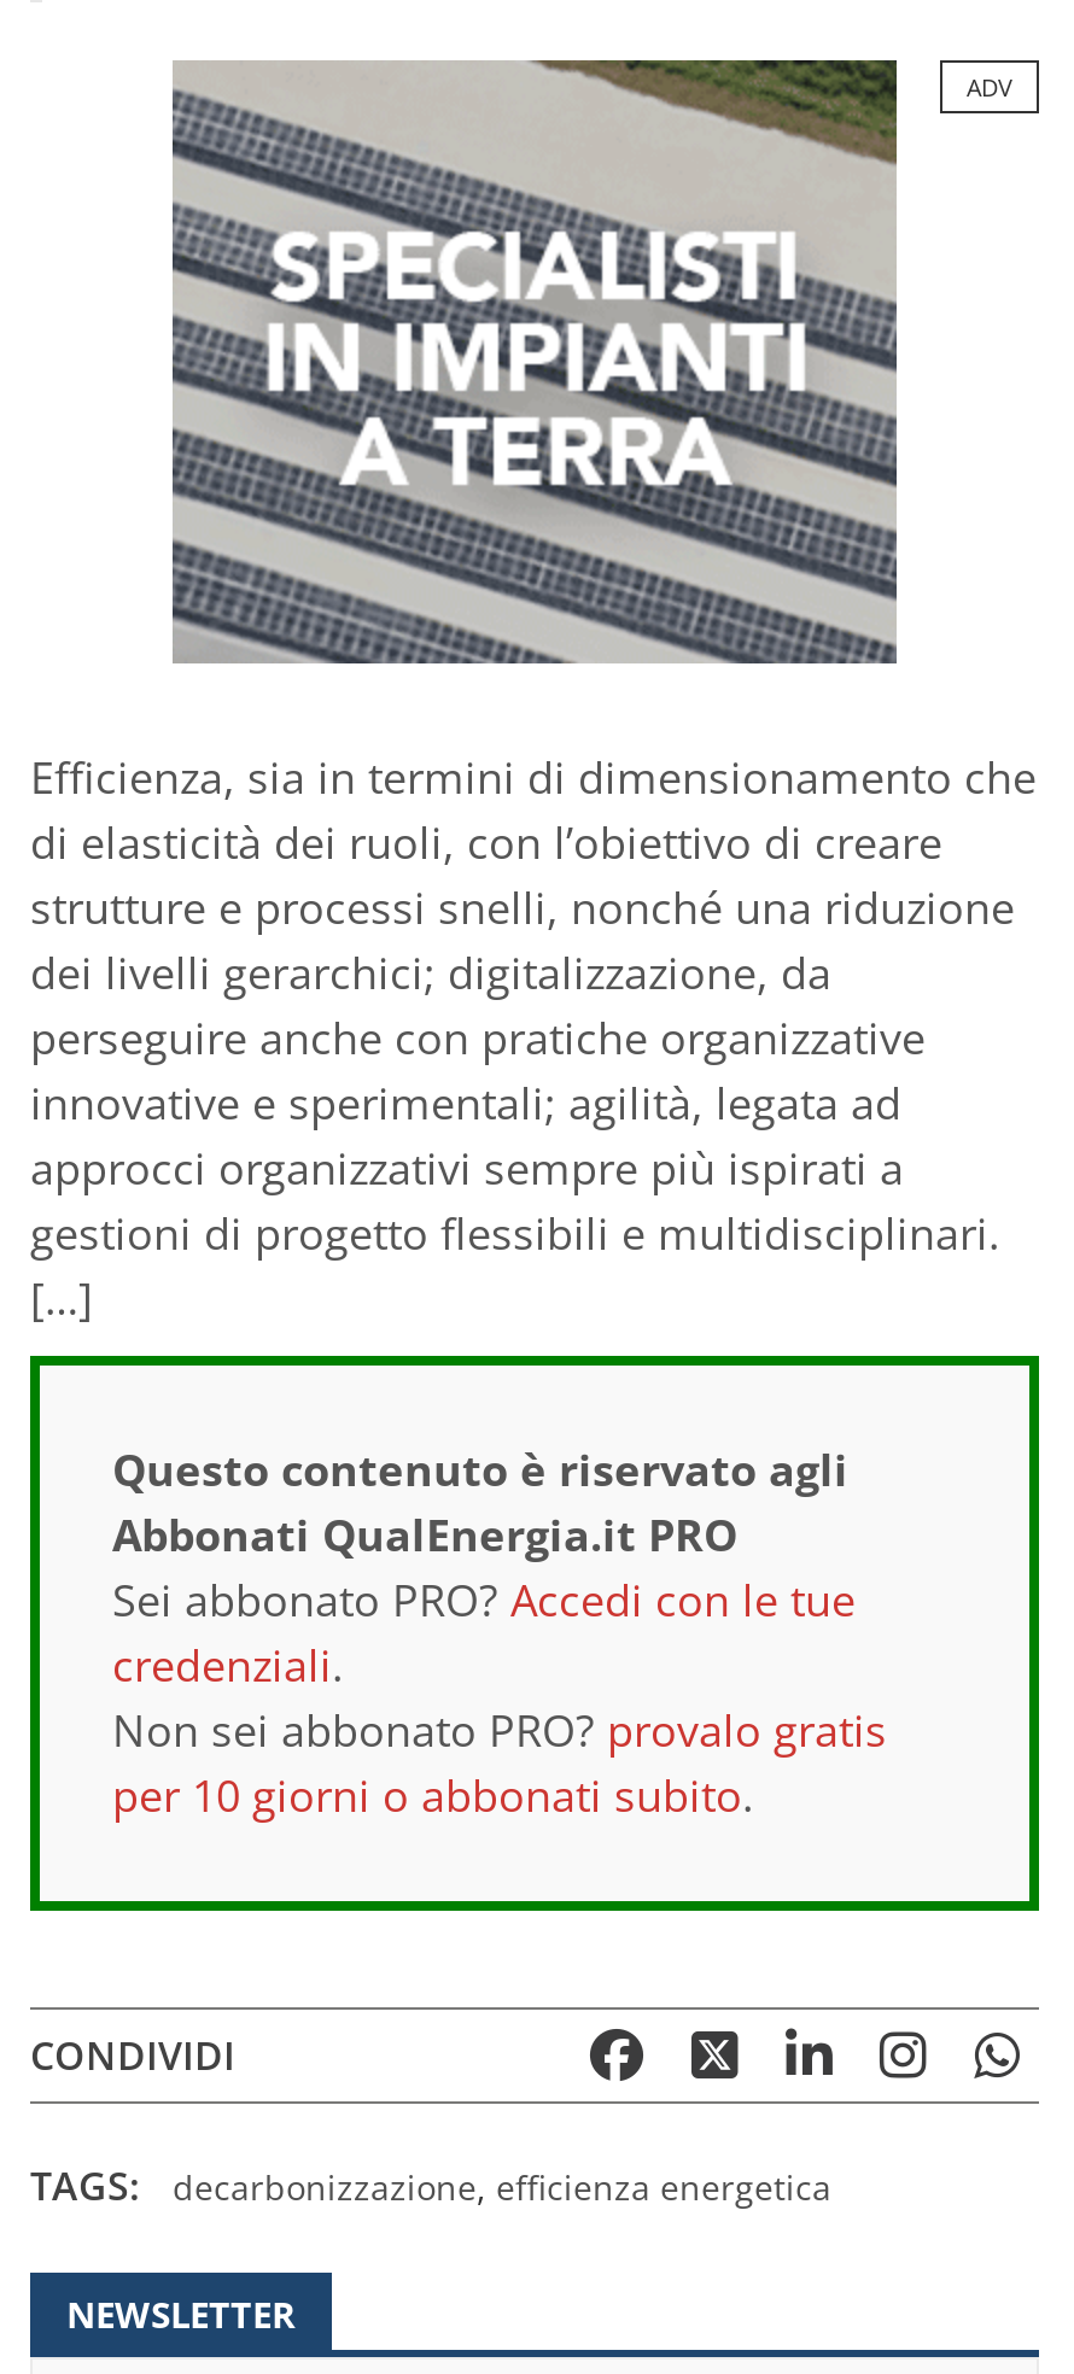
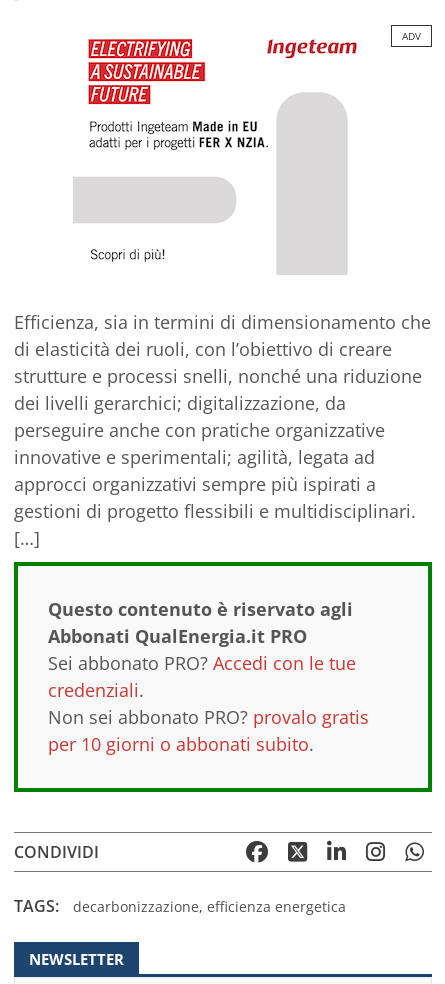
- [image]
+ [image]
